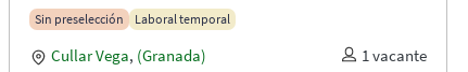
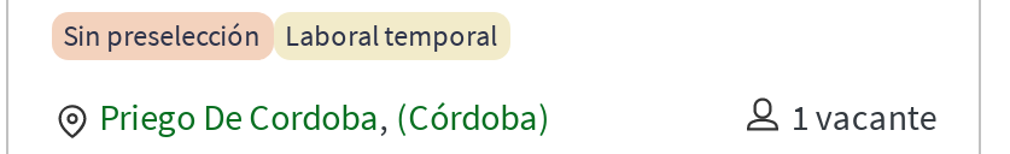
- Cullar Vega, (Granada)
+ Priego De Cordoba, (Córdoba)
